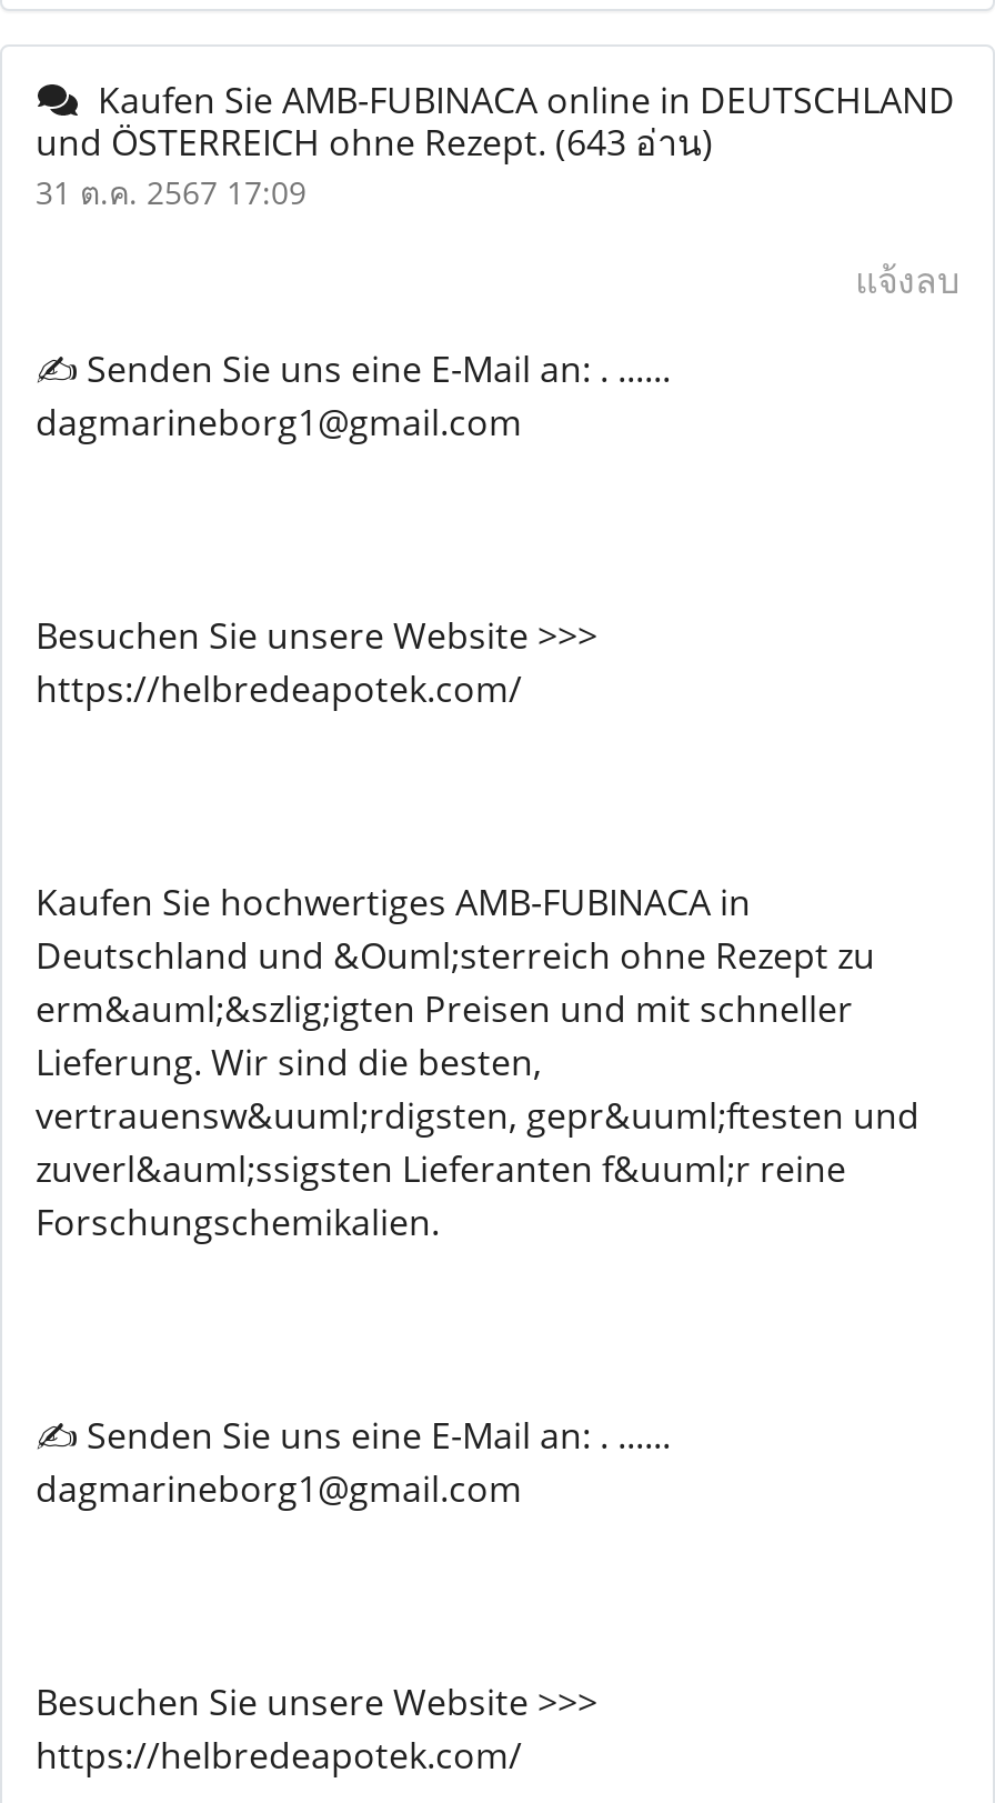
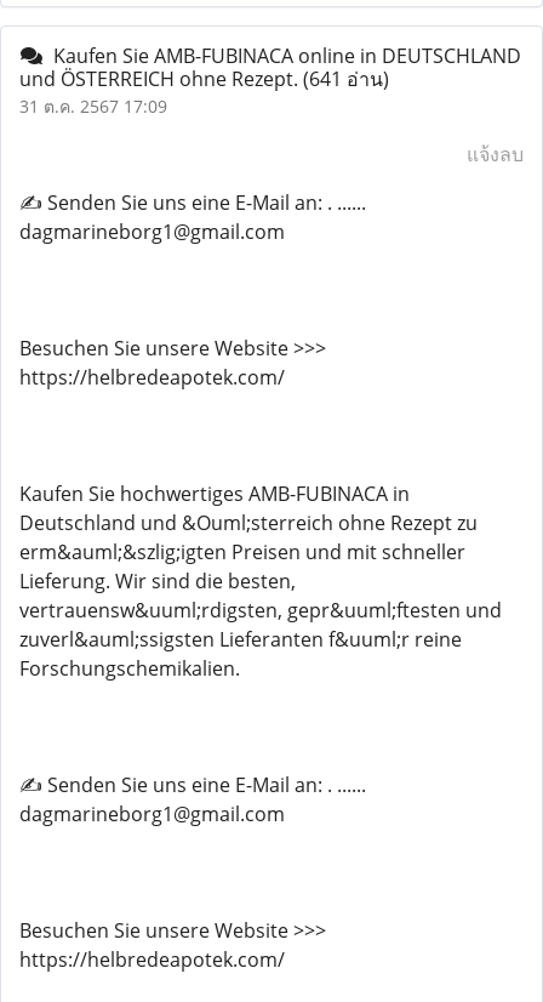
- und ÖSTERREICH ohne Rezept. (643 อ่าน)
+ und ÖSTERREICH ohne Rezept. (641 อ่าน)
